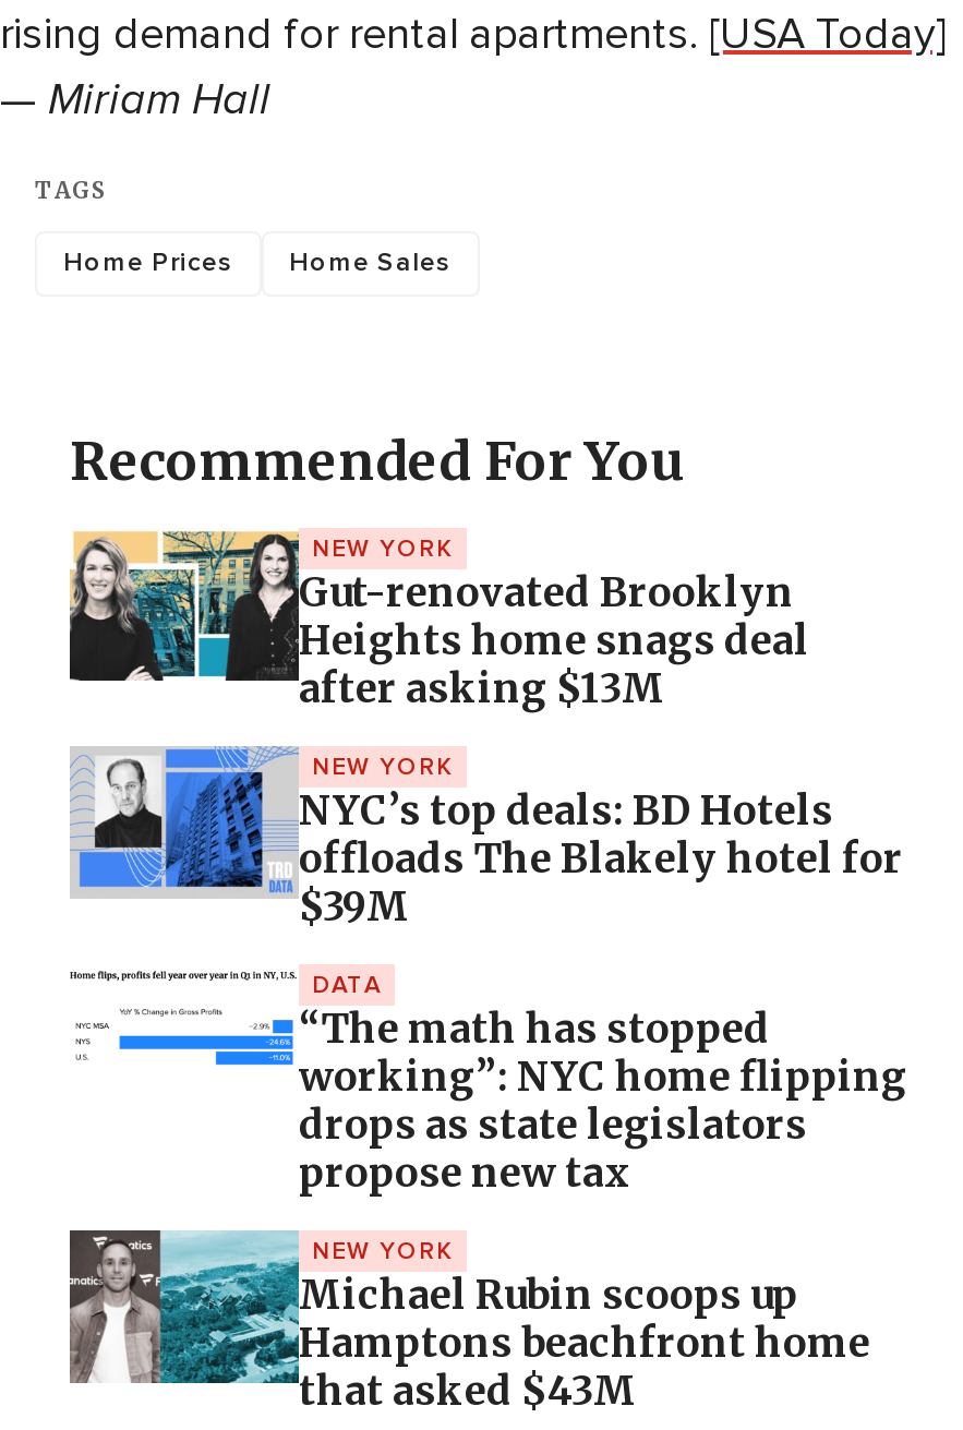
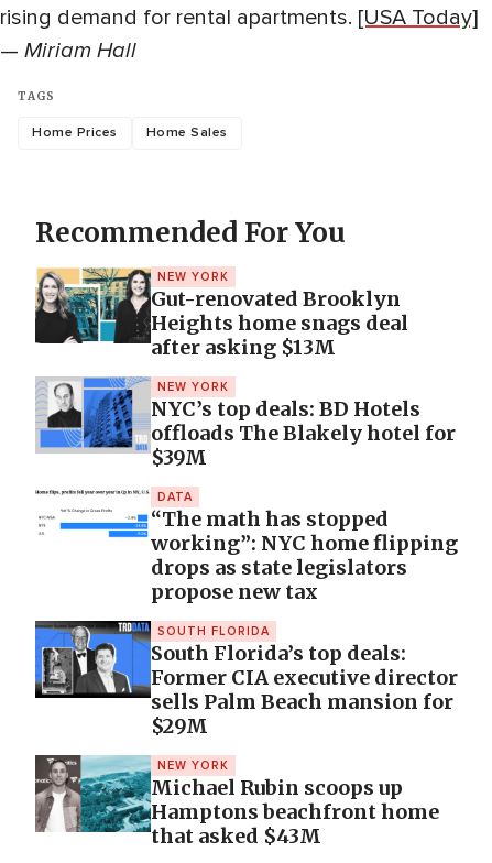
+ [image]
+ SOUTH FLORIDA
+ South Florida’s top deals:
+ Former CIA executive director
+ sells Palm Beach mansion for
+ $29M
